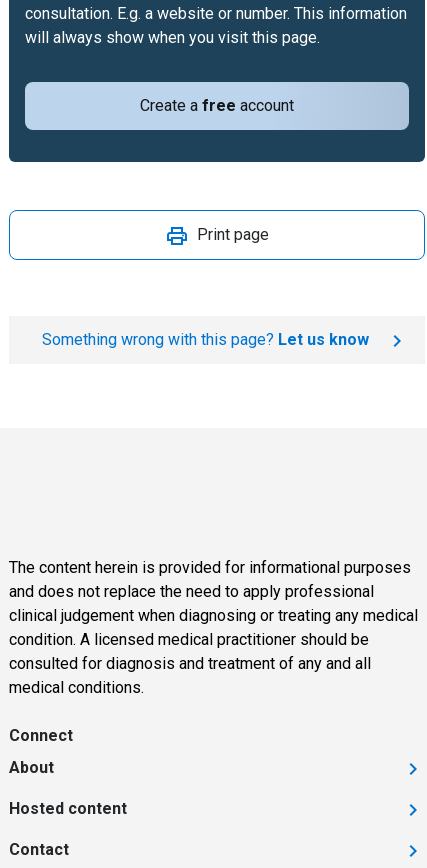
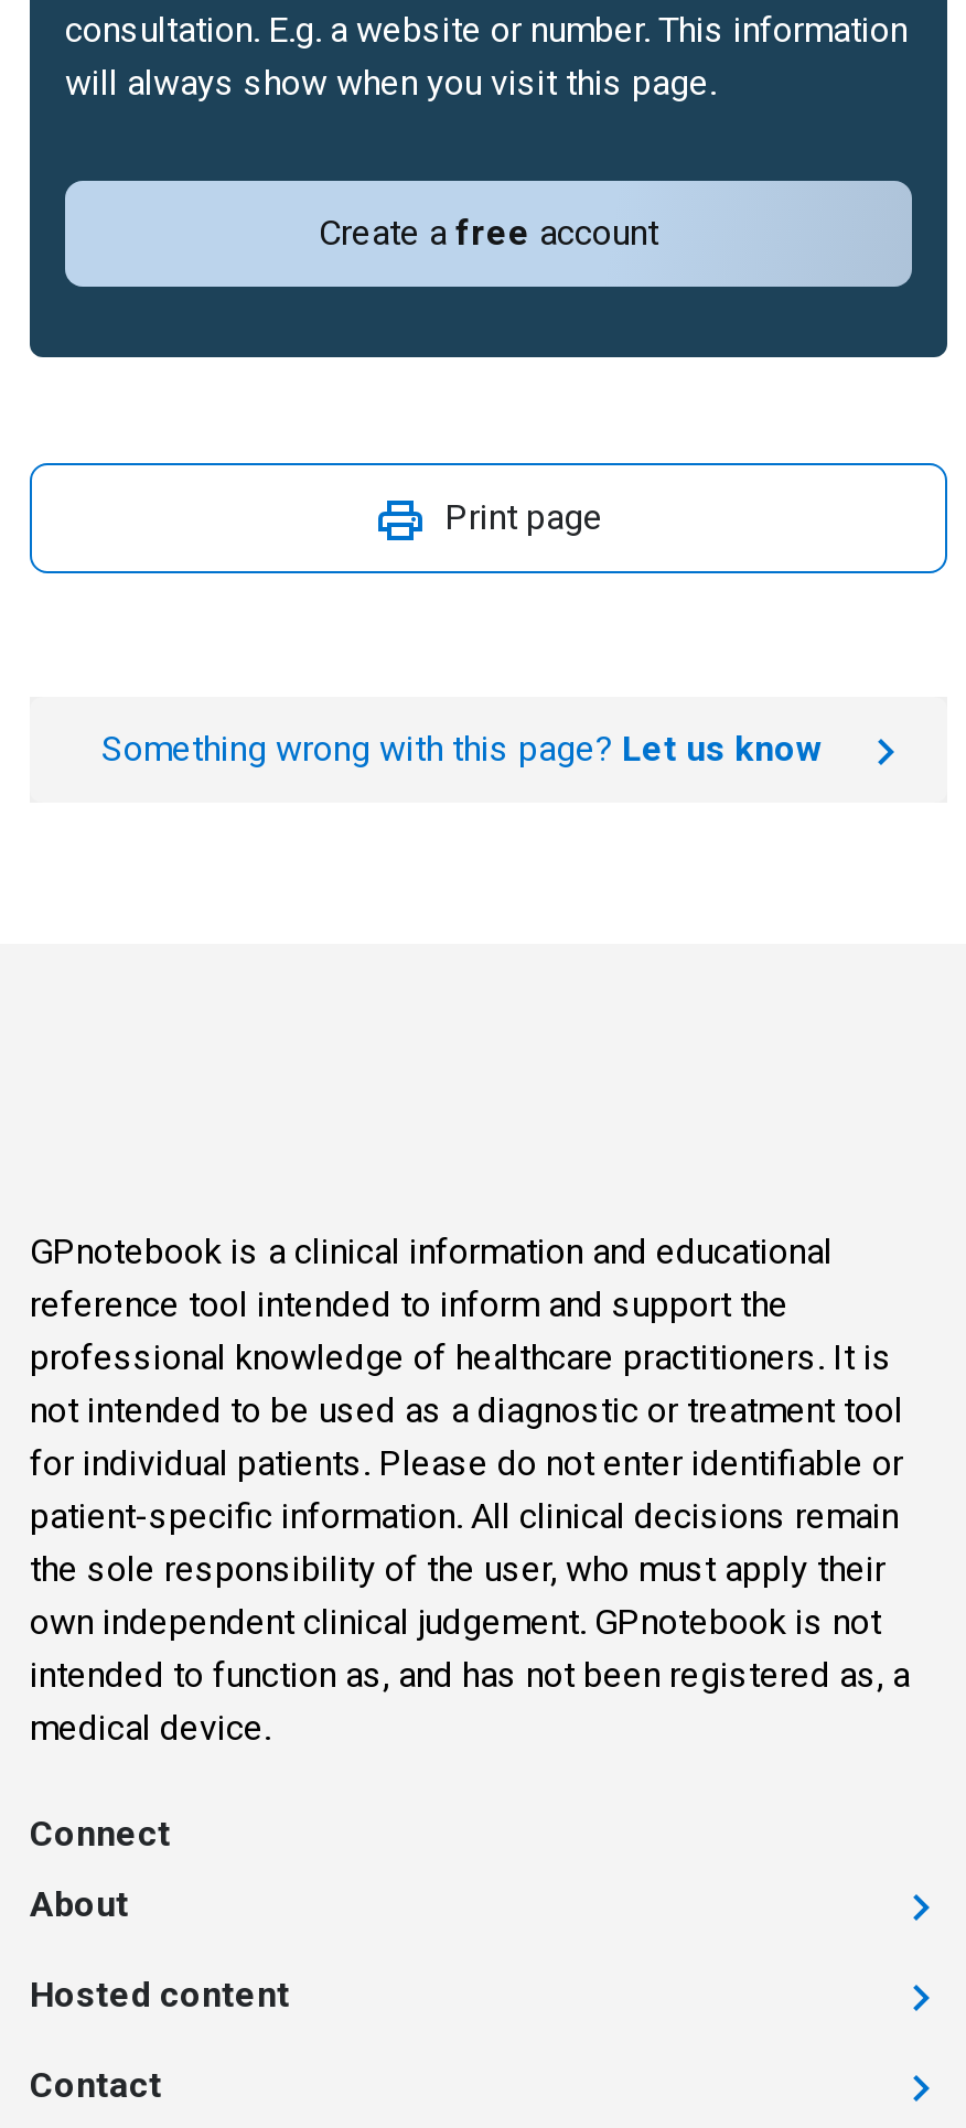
- The content herein is provided for informational purposes
- and does not replace the need to apply professional
- clinical judgement when diagnosing or treating any medical
- condition. A licensed medical practitioner should be
- consulted for diagnosis and treatment of any and all
- medical conditions.
+ GPnotebook is a clinical information and educational
+ reference tool intended to inform and support the
+ professional knowledge of healthcare practitioners. It is
+ not intended to be used as a diagnostic or treatment tool
+ for individual patients. Please do not enter identifiable or
+ patient-specific information. All clinical decisions remain
+ the sole responsibility of the user, who must apply their
+ own independent clinical judgement. GPnotebook is not
+ intended to function as, and has not been registered as, a
+ medical device.
